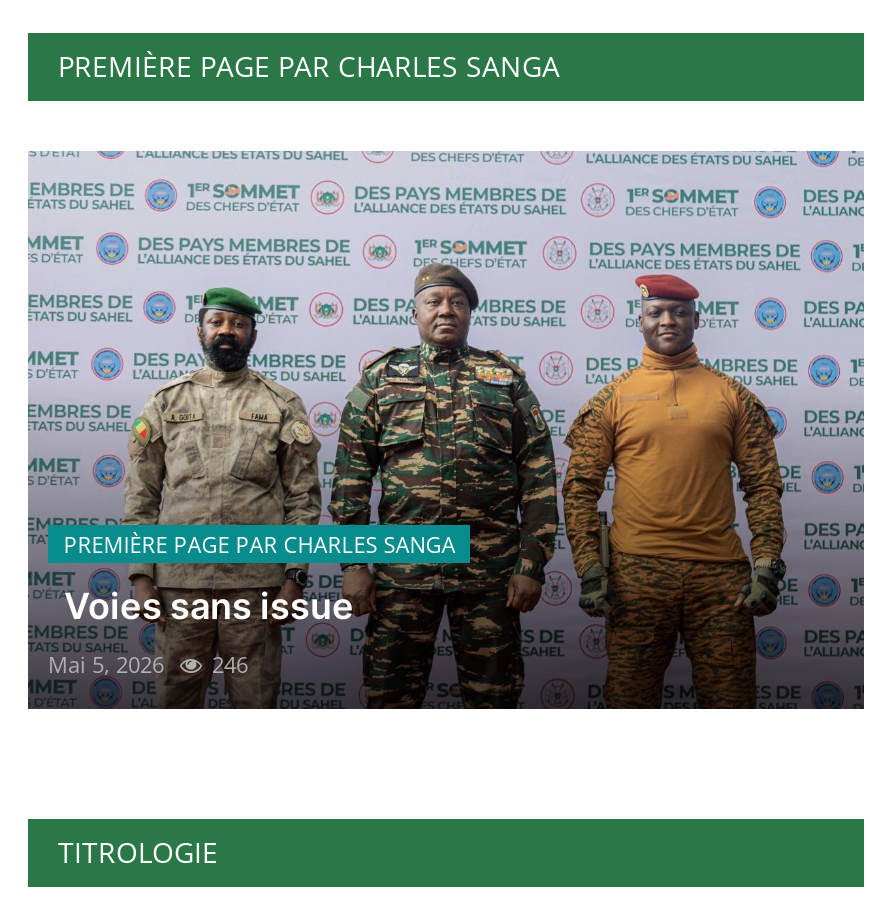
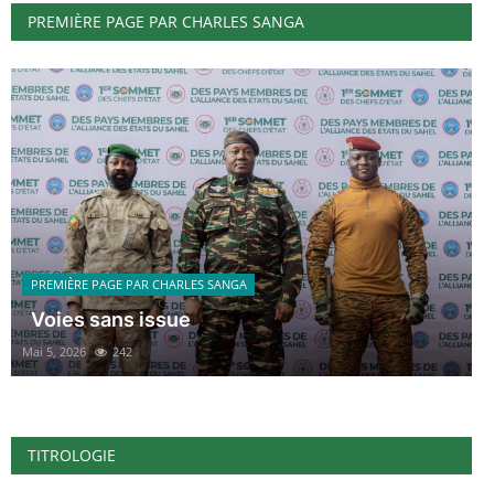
- Mai 5, 2026 246
+ Mai 5, 2026 242
